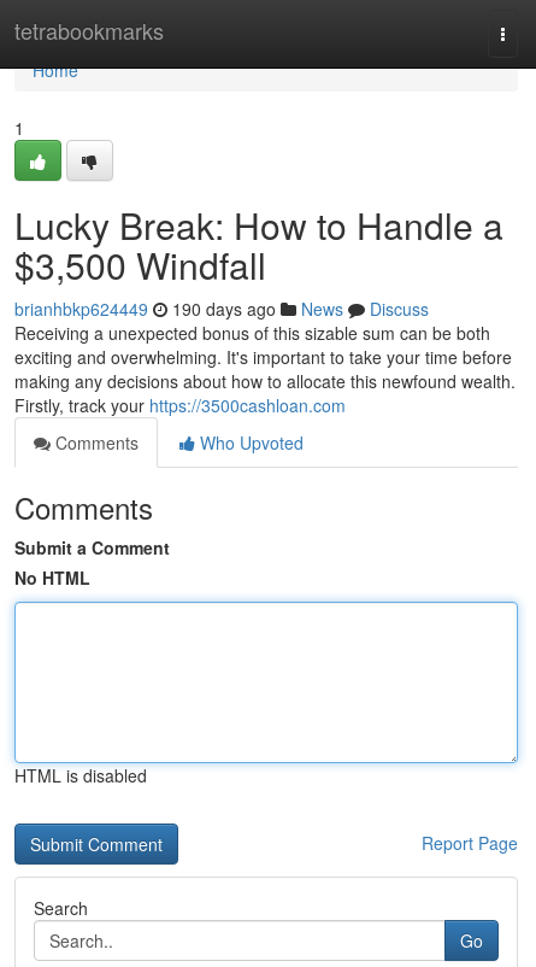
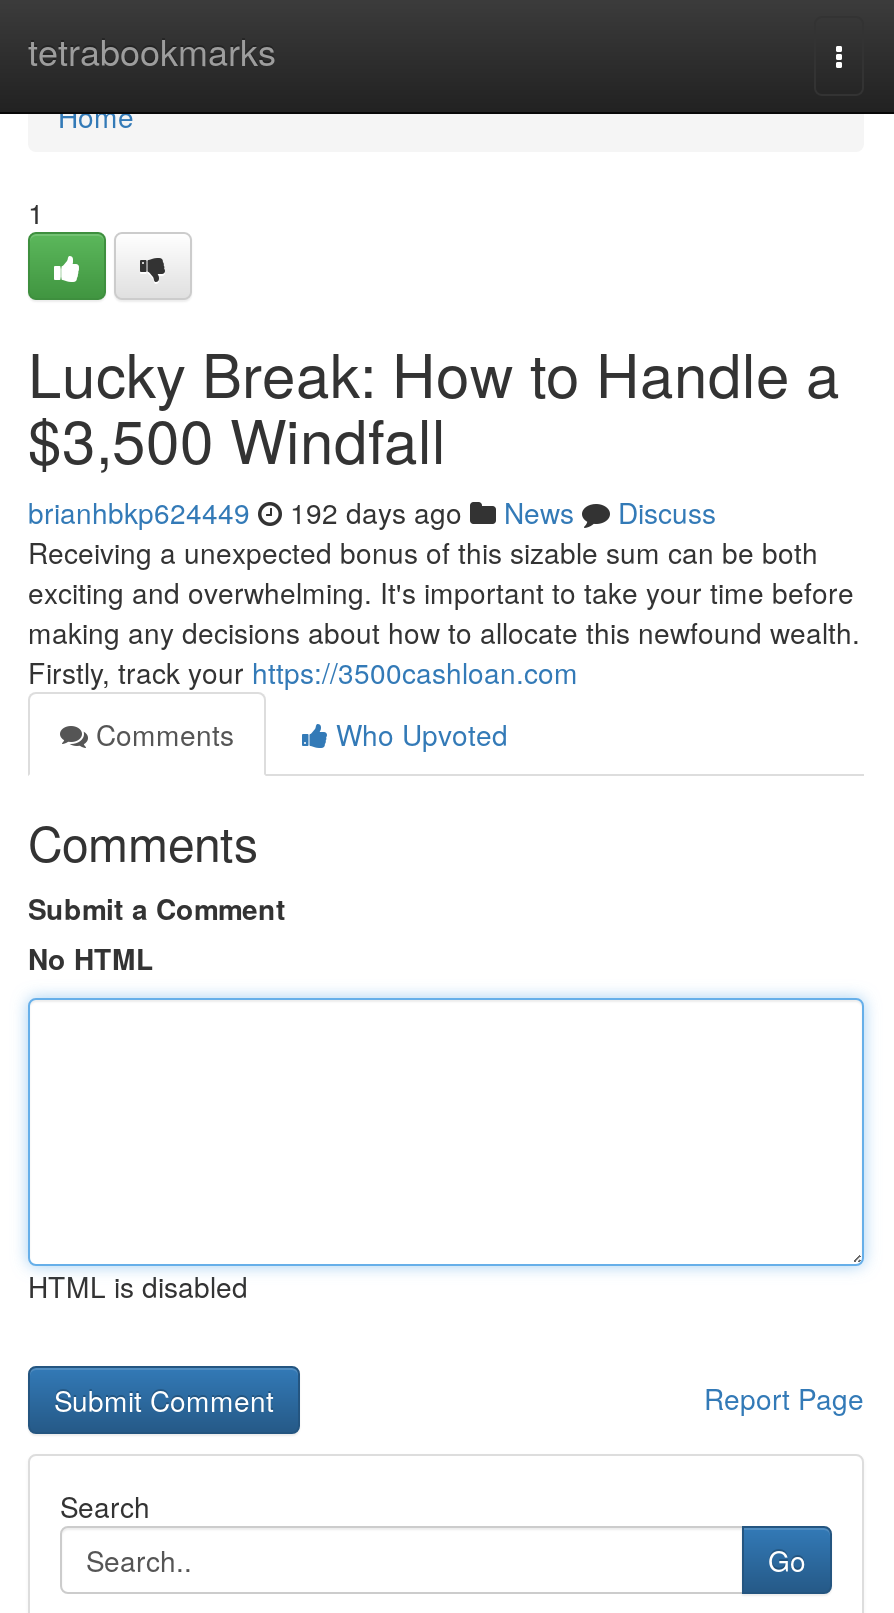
- brianhbkp624449 190 days ago News Discuss
+ brianhbkp624449 192 days ago News Discuss
